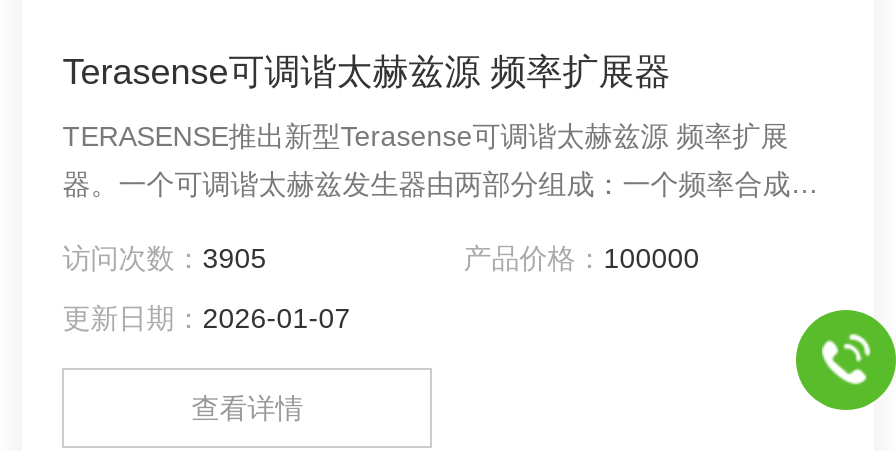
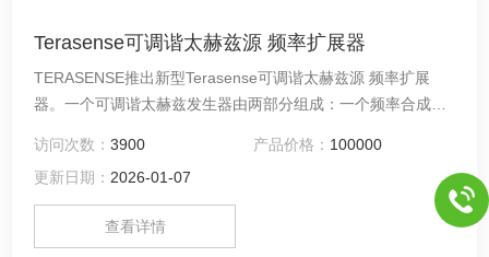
- 访问次数：3905
+ 访问次数：3900
